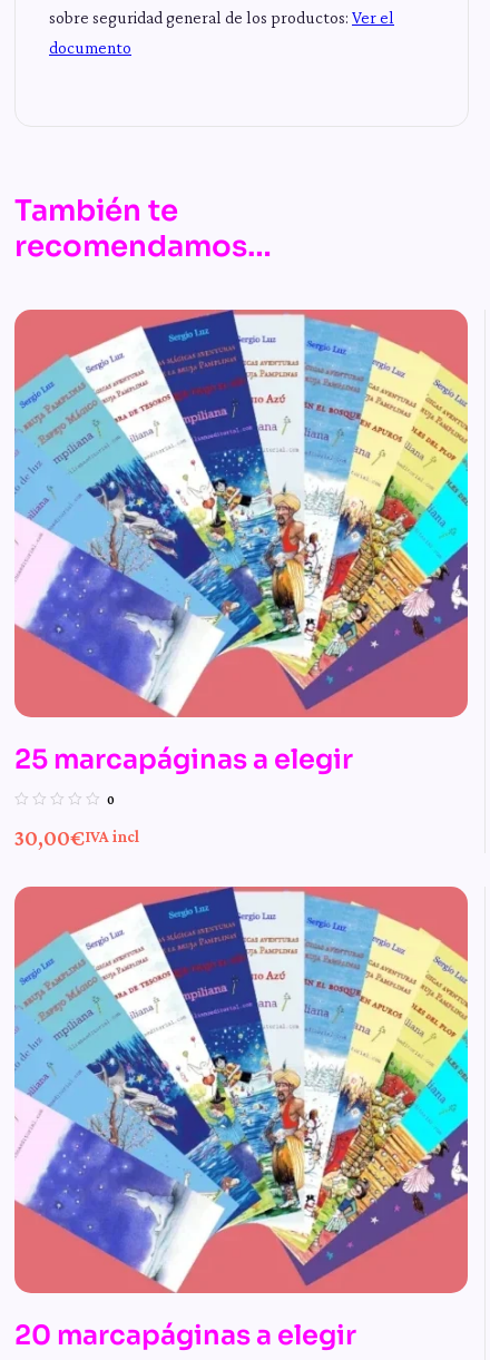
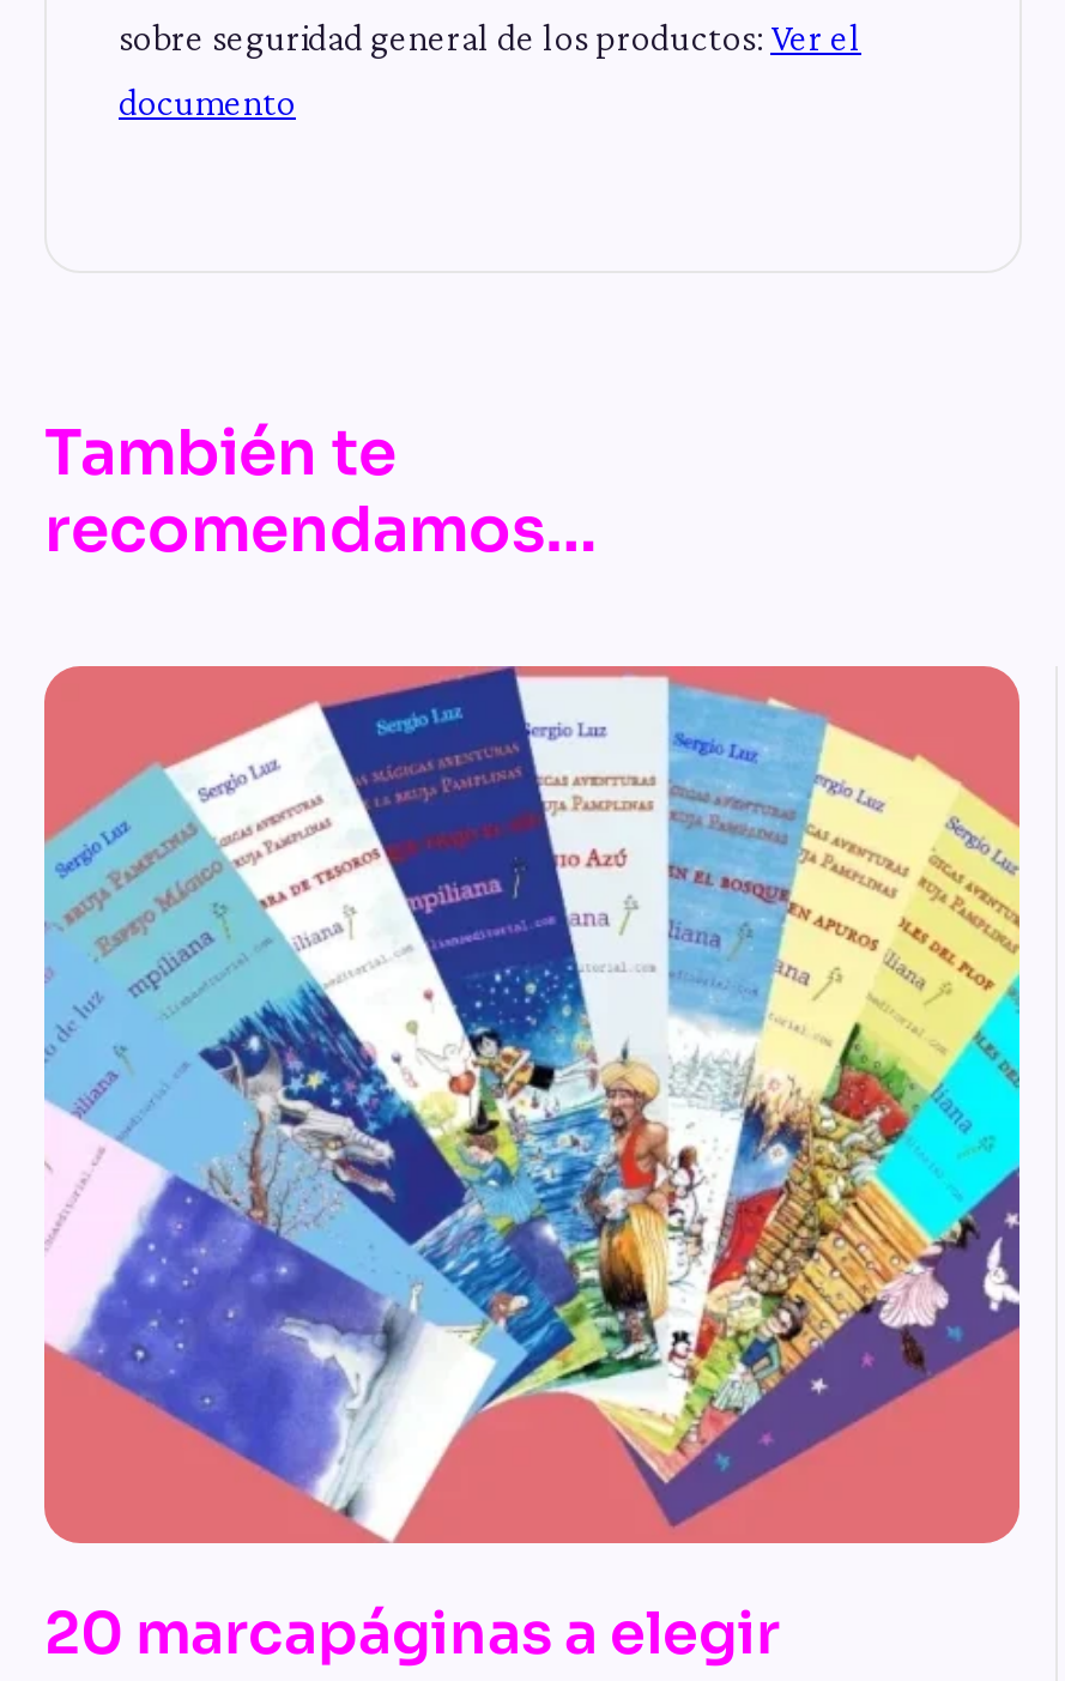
- 25 marcapáginas a elegir
- 0
- 30,00€IVA incl
